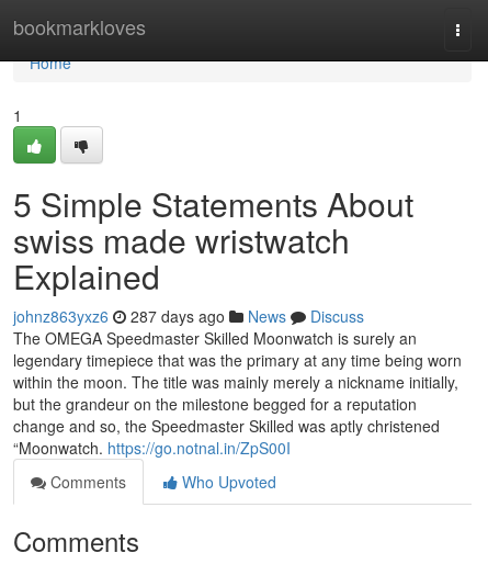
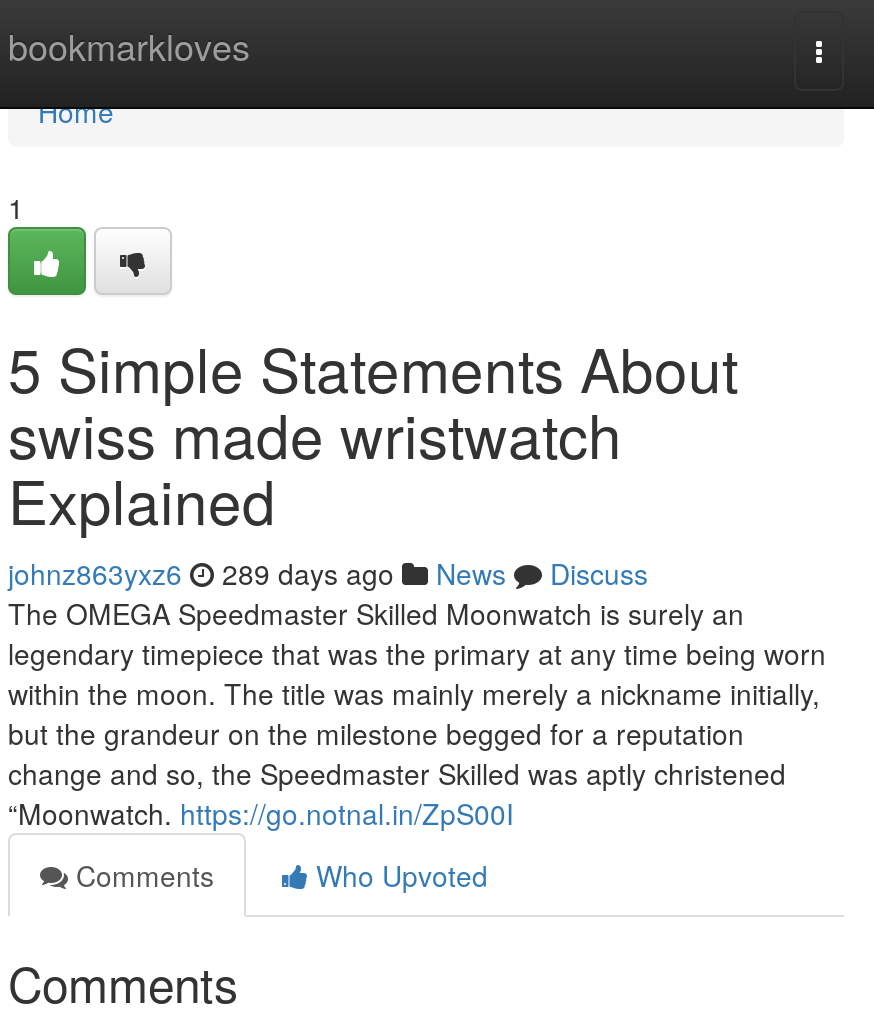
- johnz863yxz6 287 days ago News Discuss
+ johnz863yxz6 289 days ago News Discuss
